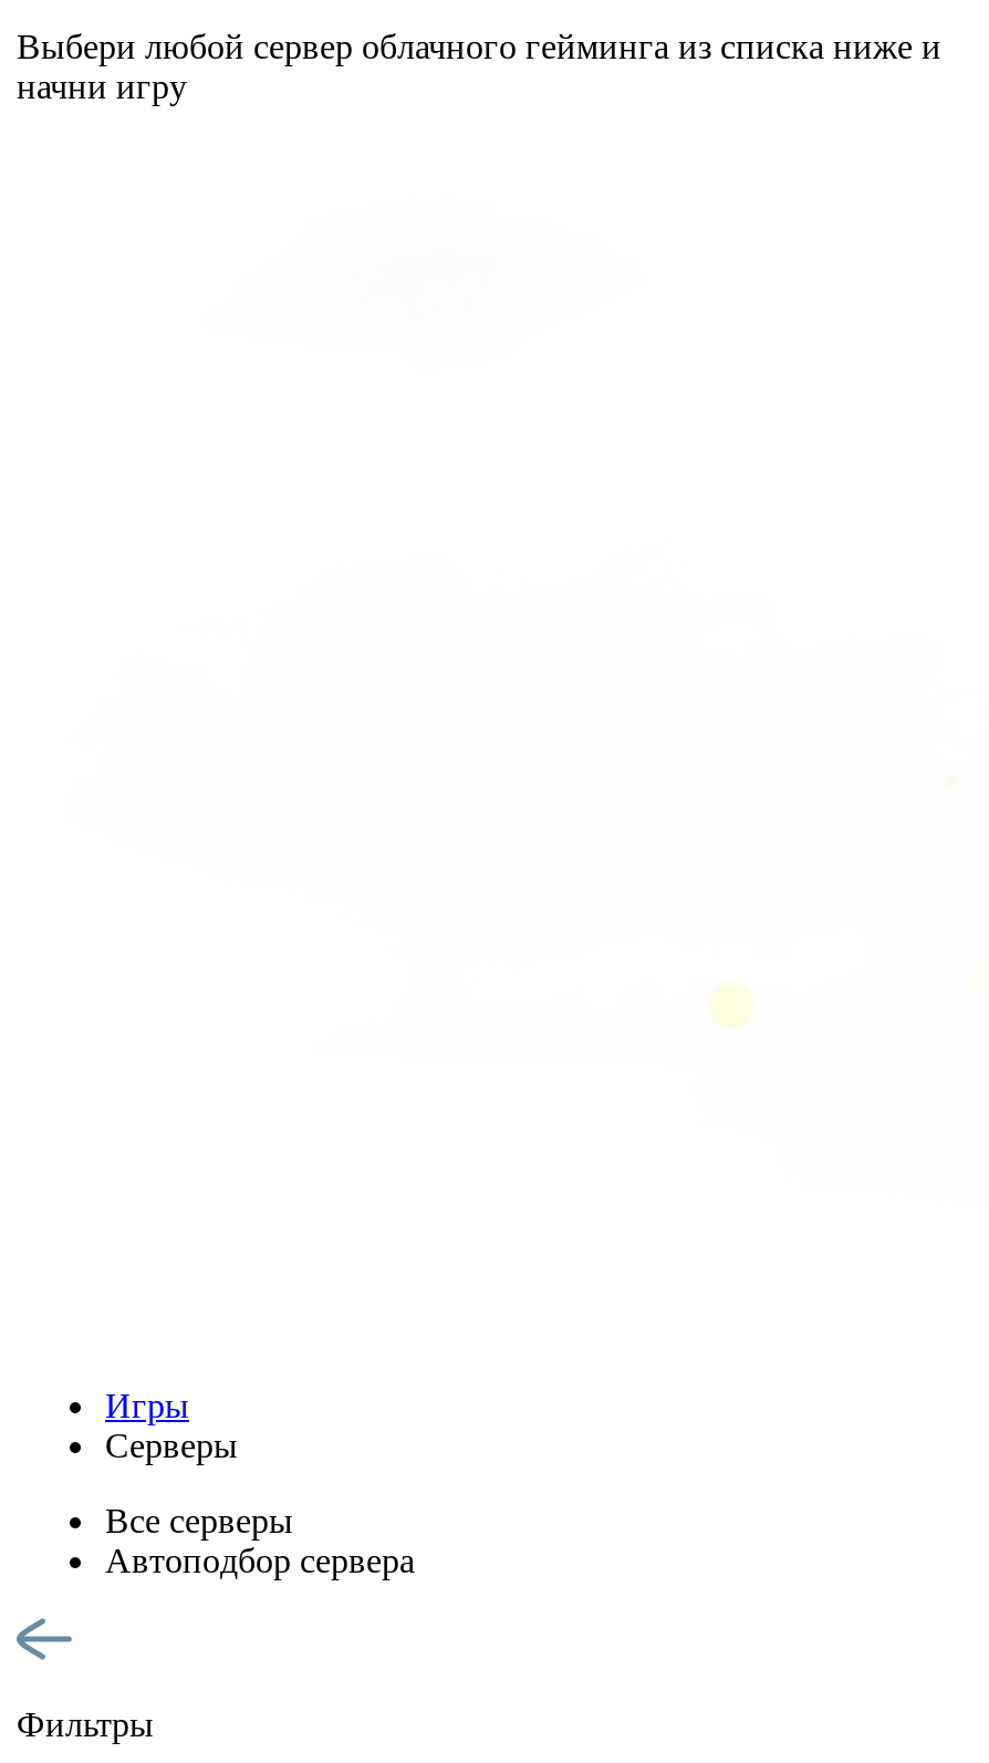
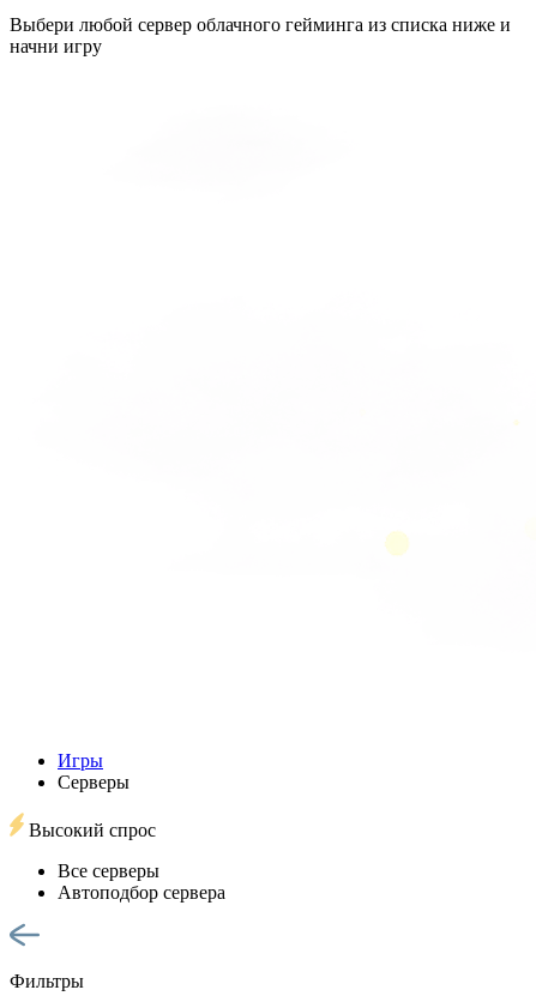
+ Высокий спрос
